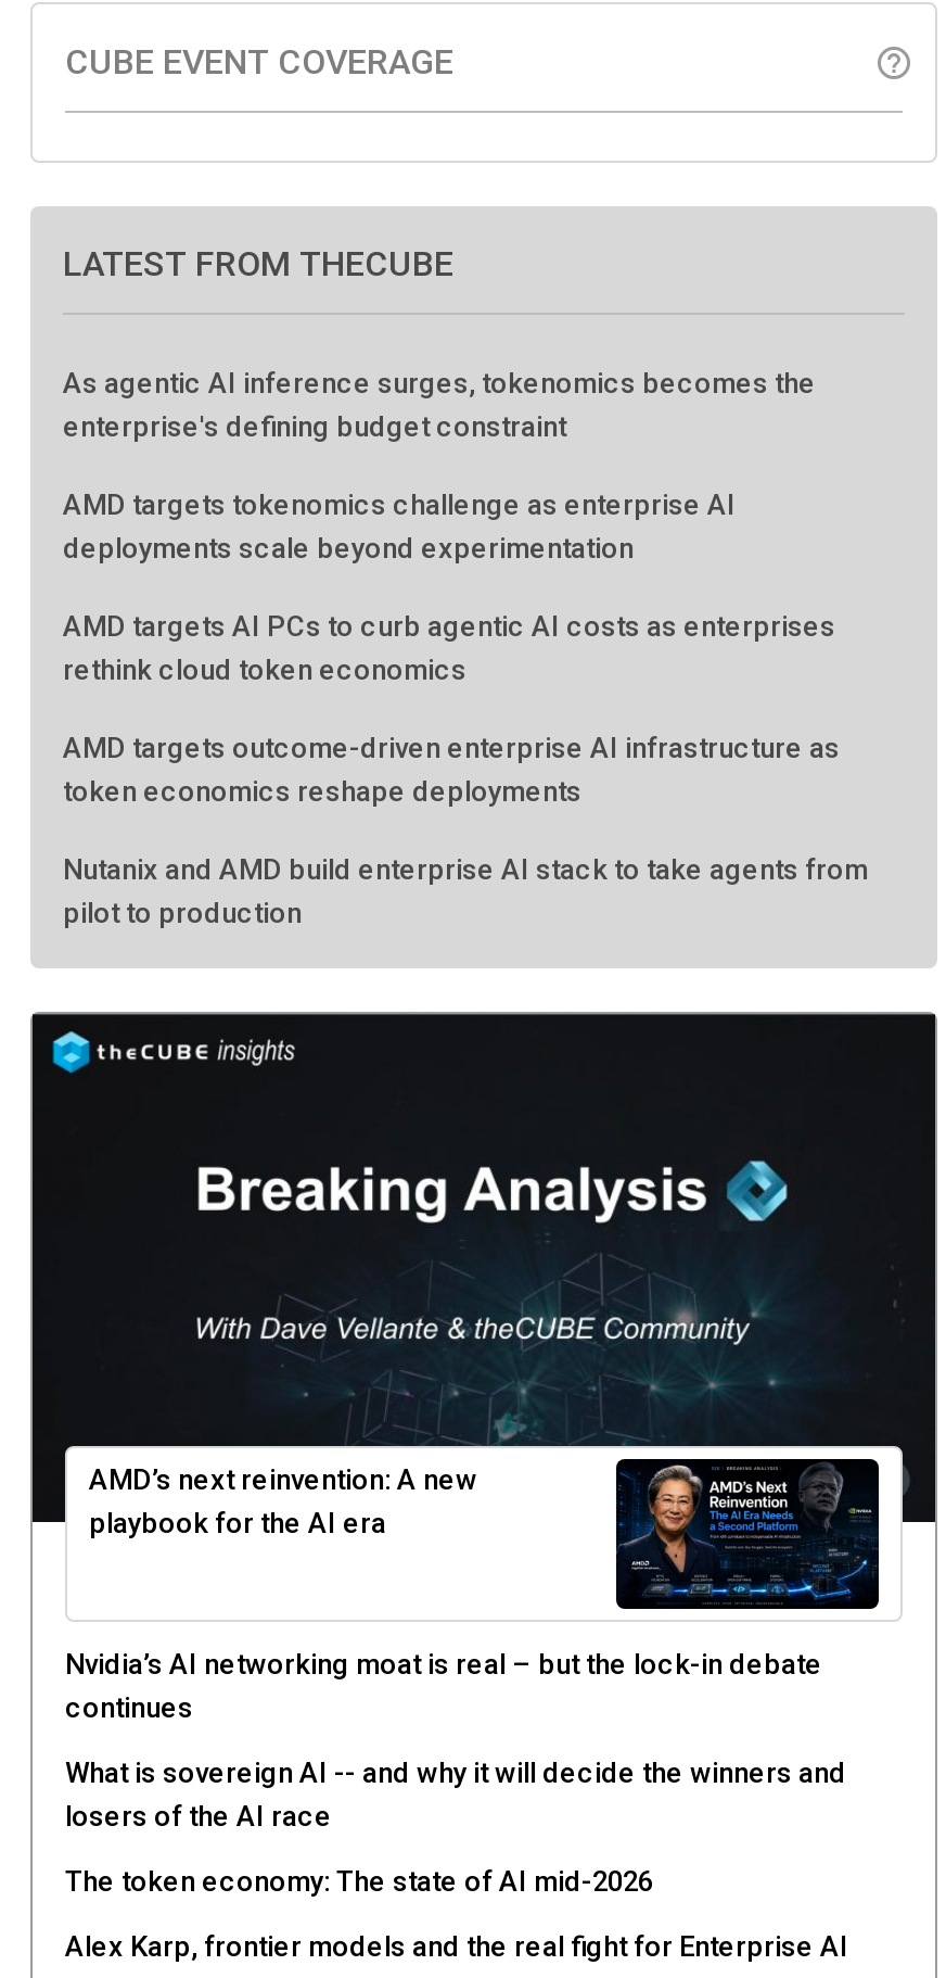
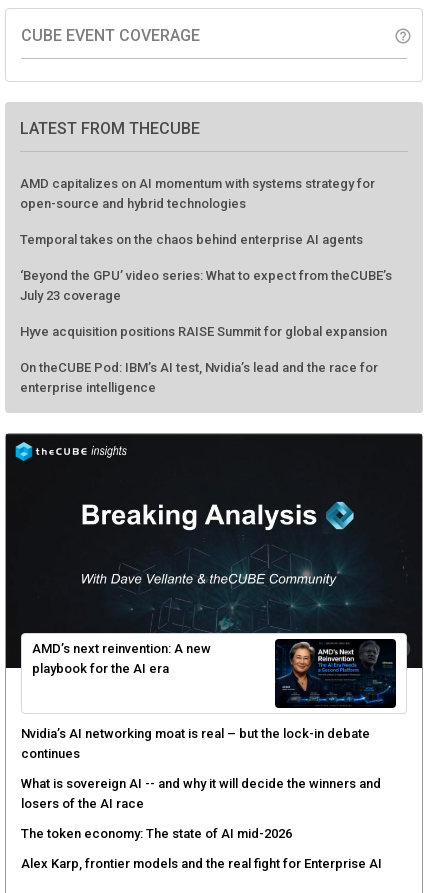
- As agentic AI inference surges, tokenomics becomes the
- enterprise's defining budget constraint
+ AMD capitalizes on AI momentum with systems strategy for
+ open-source and hybrid technologies

- AMD targets tokenomics challenge as enterprise AI
- deployments scale beyond experimentation
+ Temporal takes on the chaos behind enterprise AI agents

- AMD targets AI PCs to curb agentic AI costs as enterprises
- rethink cloud token economics
+ ‘Beyond the GPU’ video series: What to expect from theCUBE’s
+ July 23 coverage

- AMD targets outcome-driven enterprise AI infrastructure as
- token economics reshape deployments
+ Hyve acquisition positions RAISE Summit for global expansion

- Nutanix and AMD build enterprise AI stack to take agents from
- pilot to production
+ On theCUBE Pod: IBM’s AI test, Nvidia’s lead and the race for
+ enterprise intelligence
